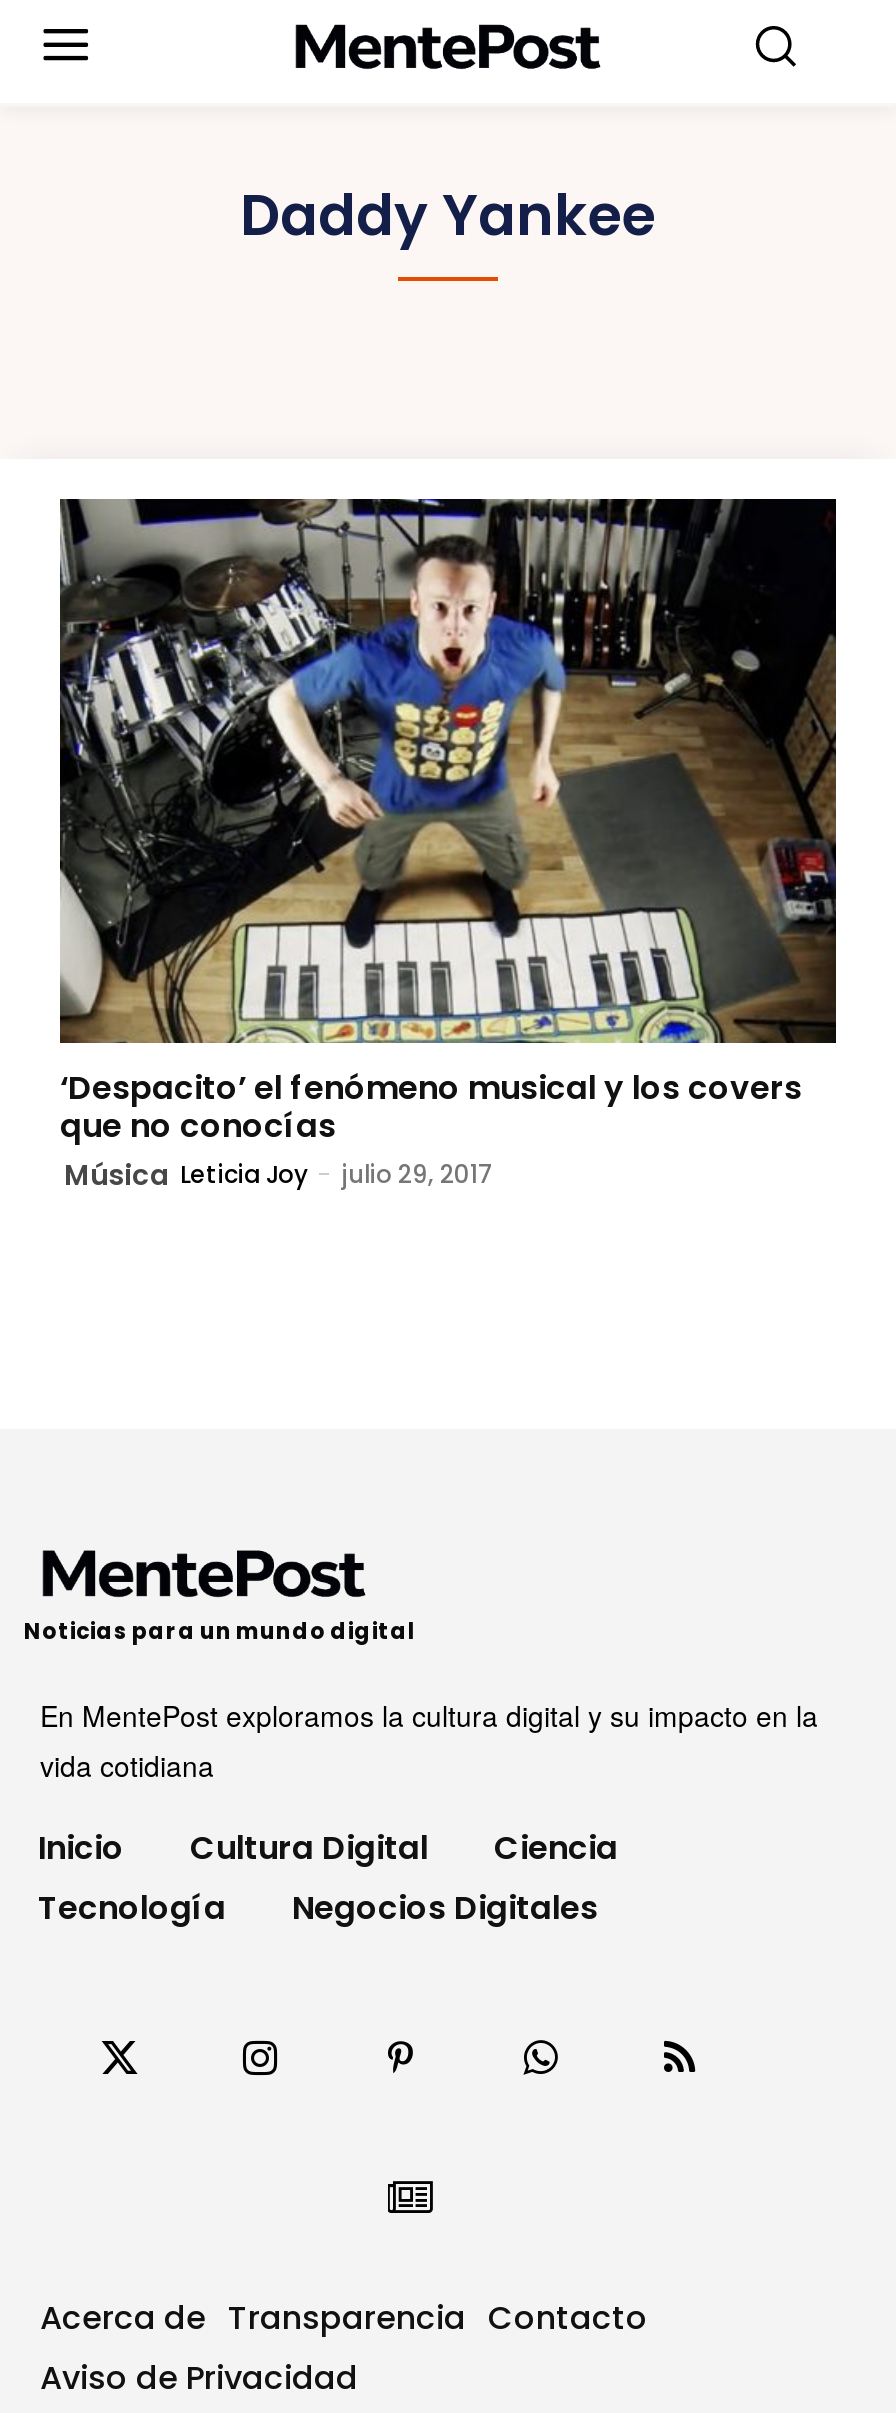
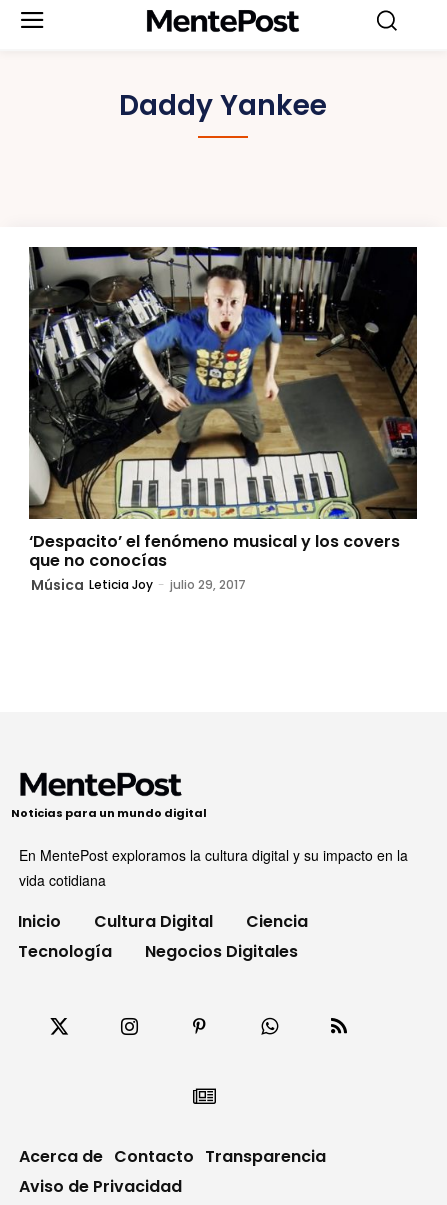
- Acerca de Transparencia Contacto
+ Acerca de Contacto Transparencia
